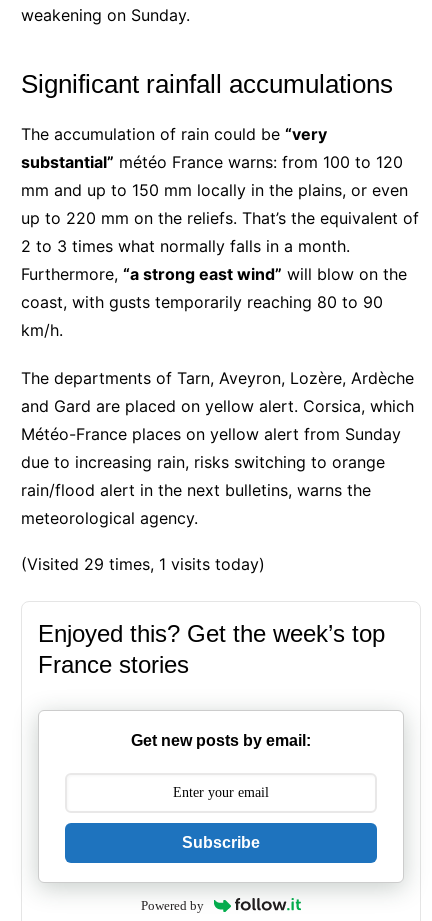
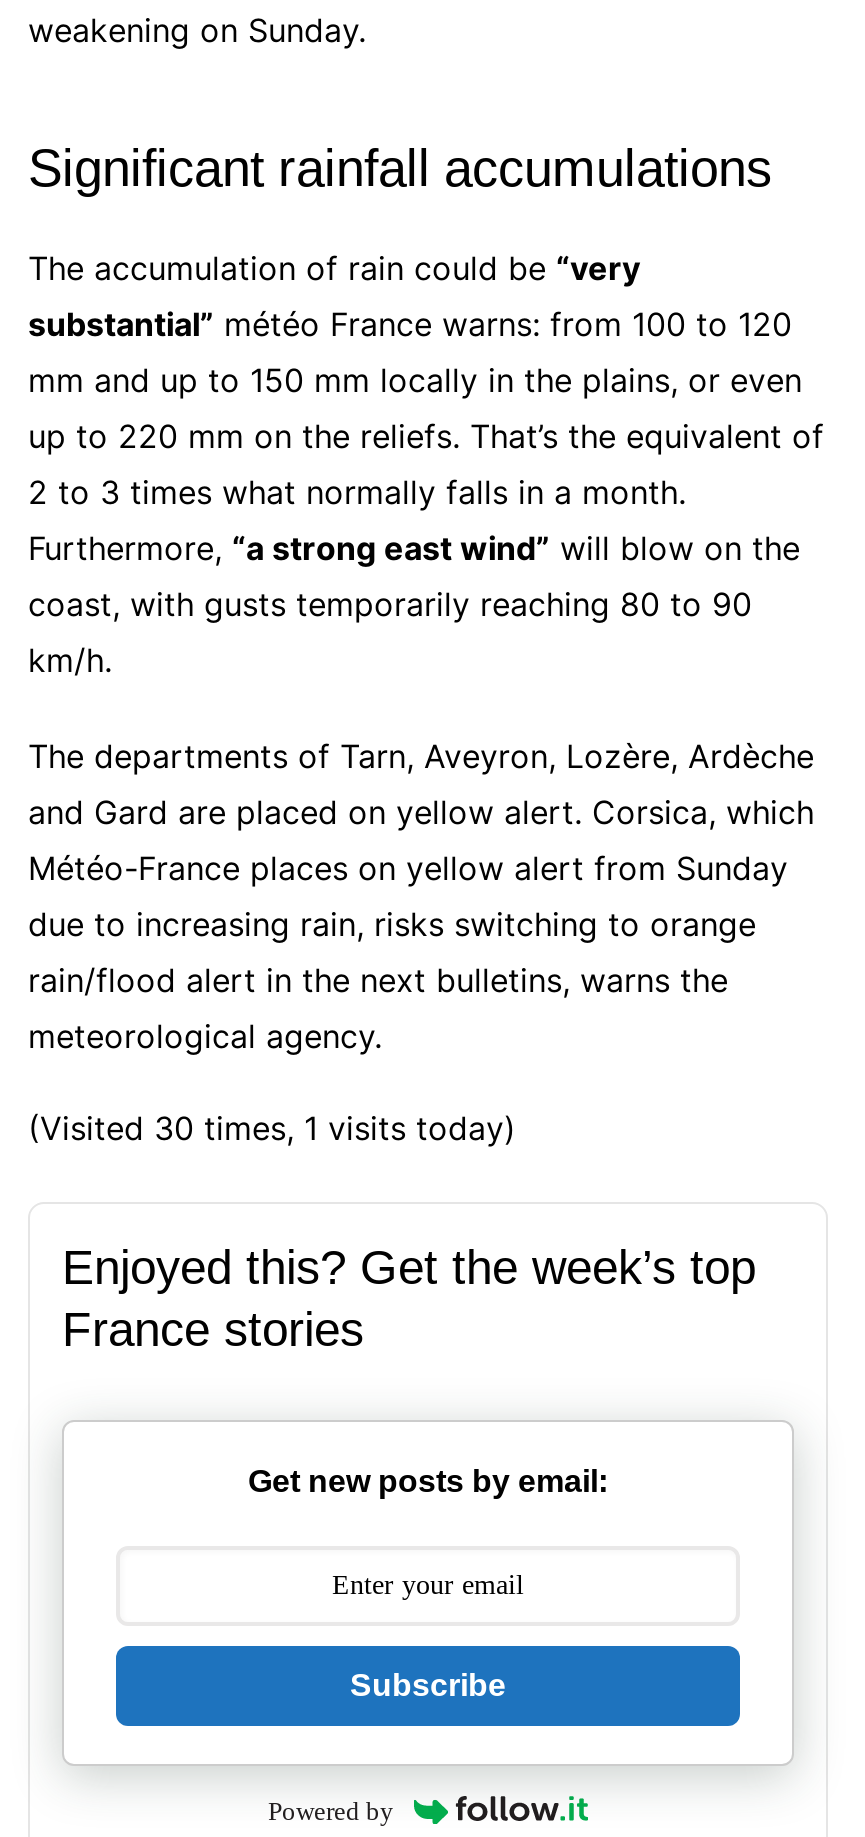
- (Visited 29 times, 1 visits today)
+ (Visited 30 times, 1 visits today)
